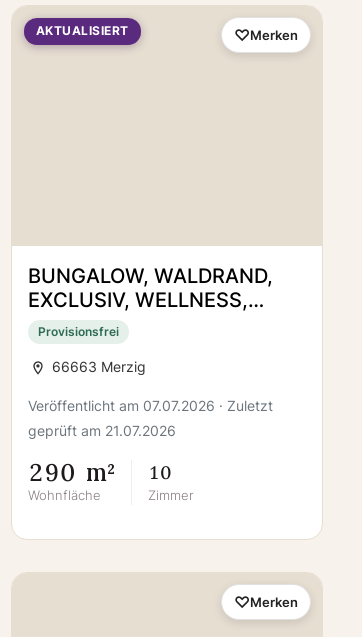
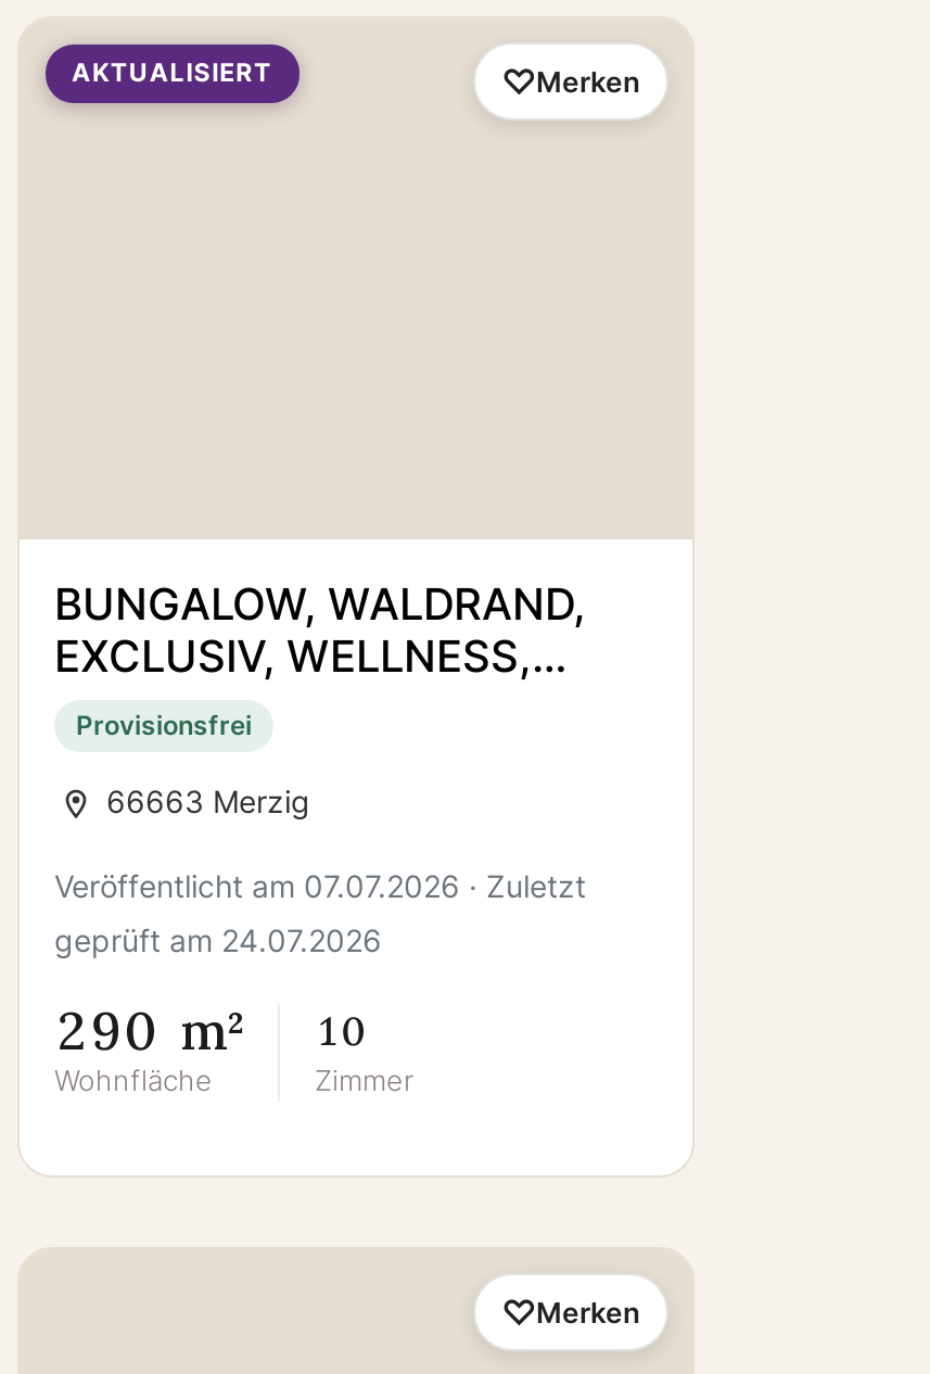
- geprüft am 21.07.2026
+ geprüft am 24.07.2026
